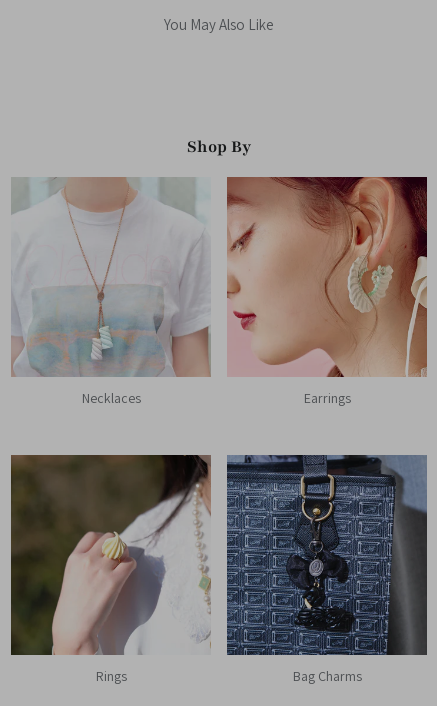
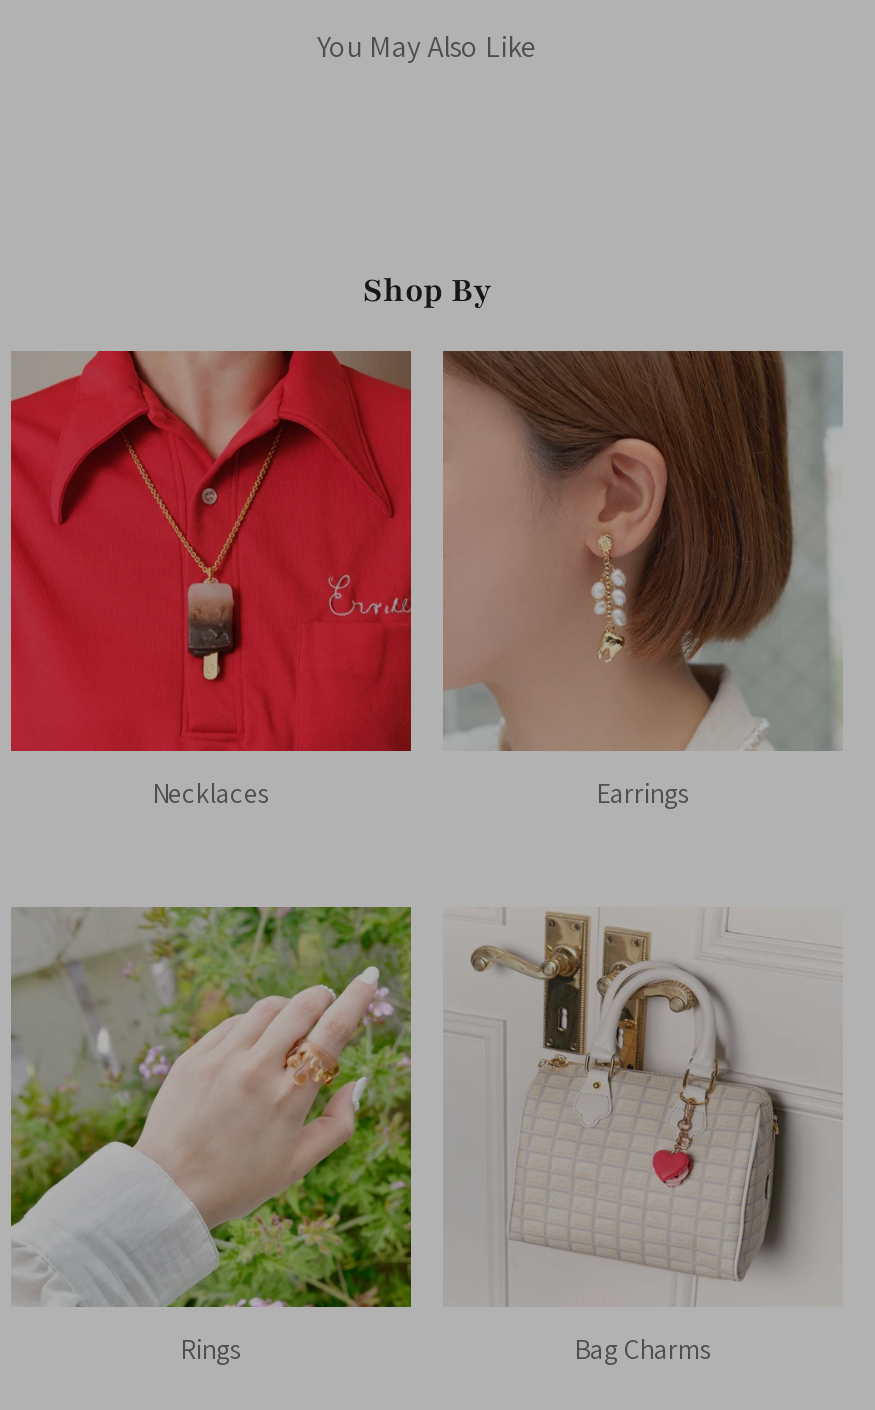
- [image]
+ [image]

- [image]
+ [image]

- [image]
+ [image]

- [image]
+ [image]
